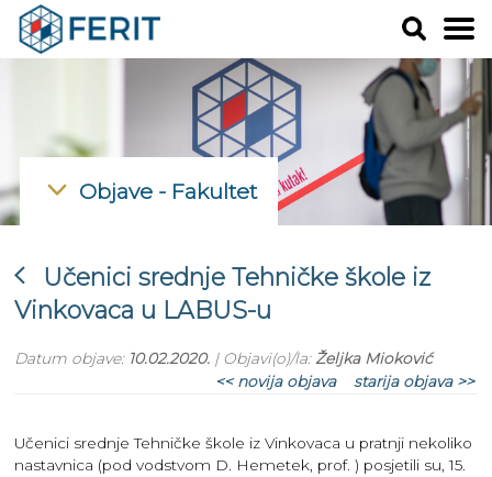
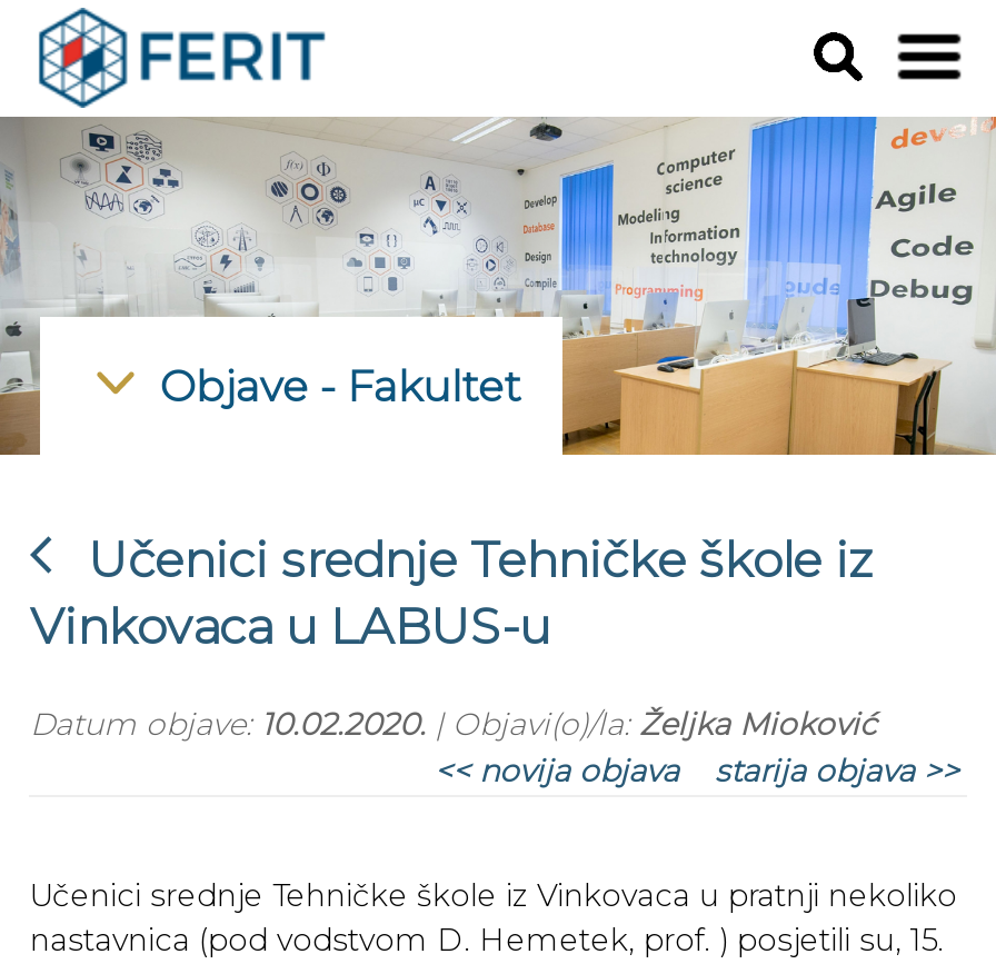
- [image]
+ [image]
